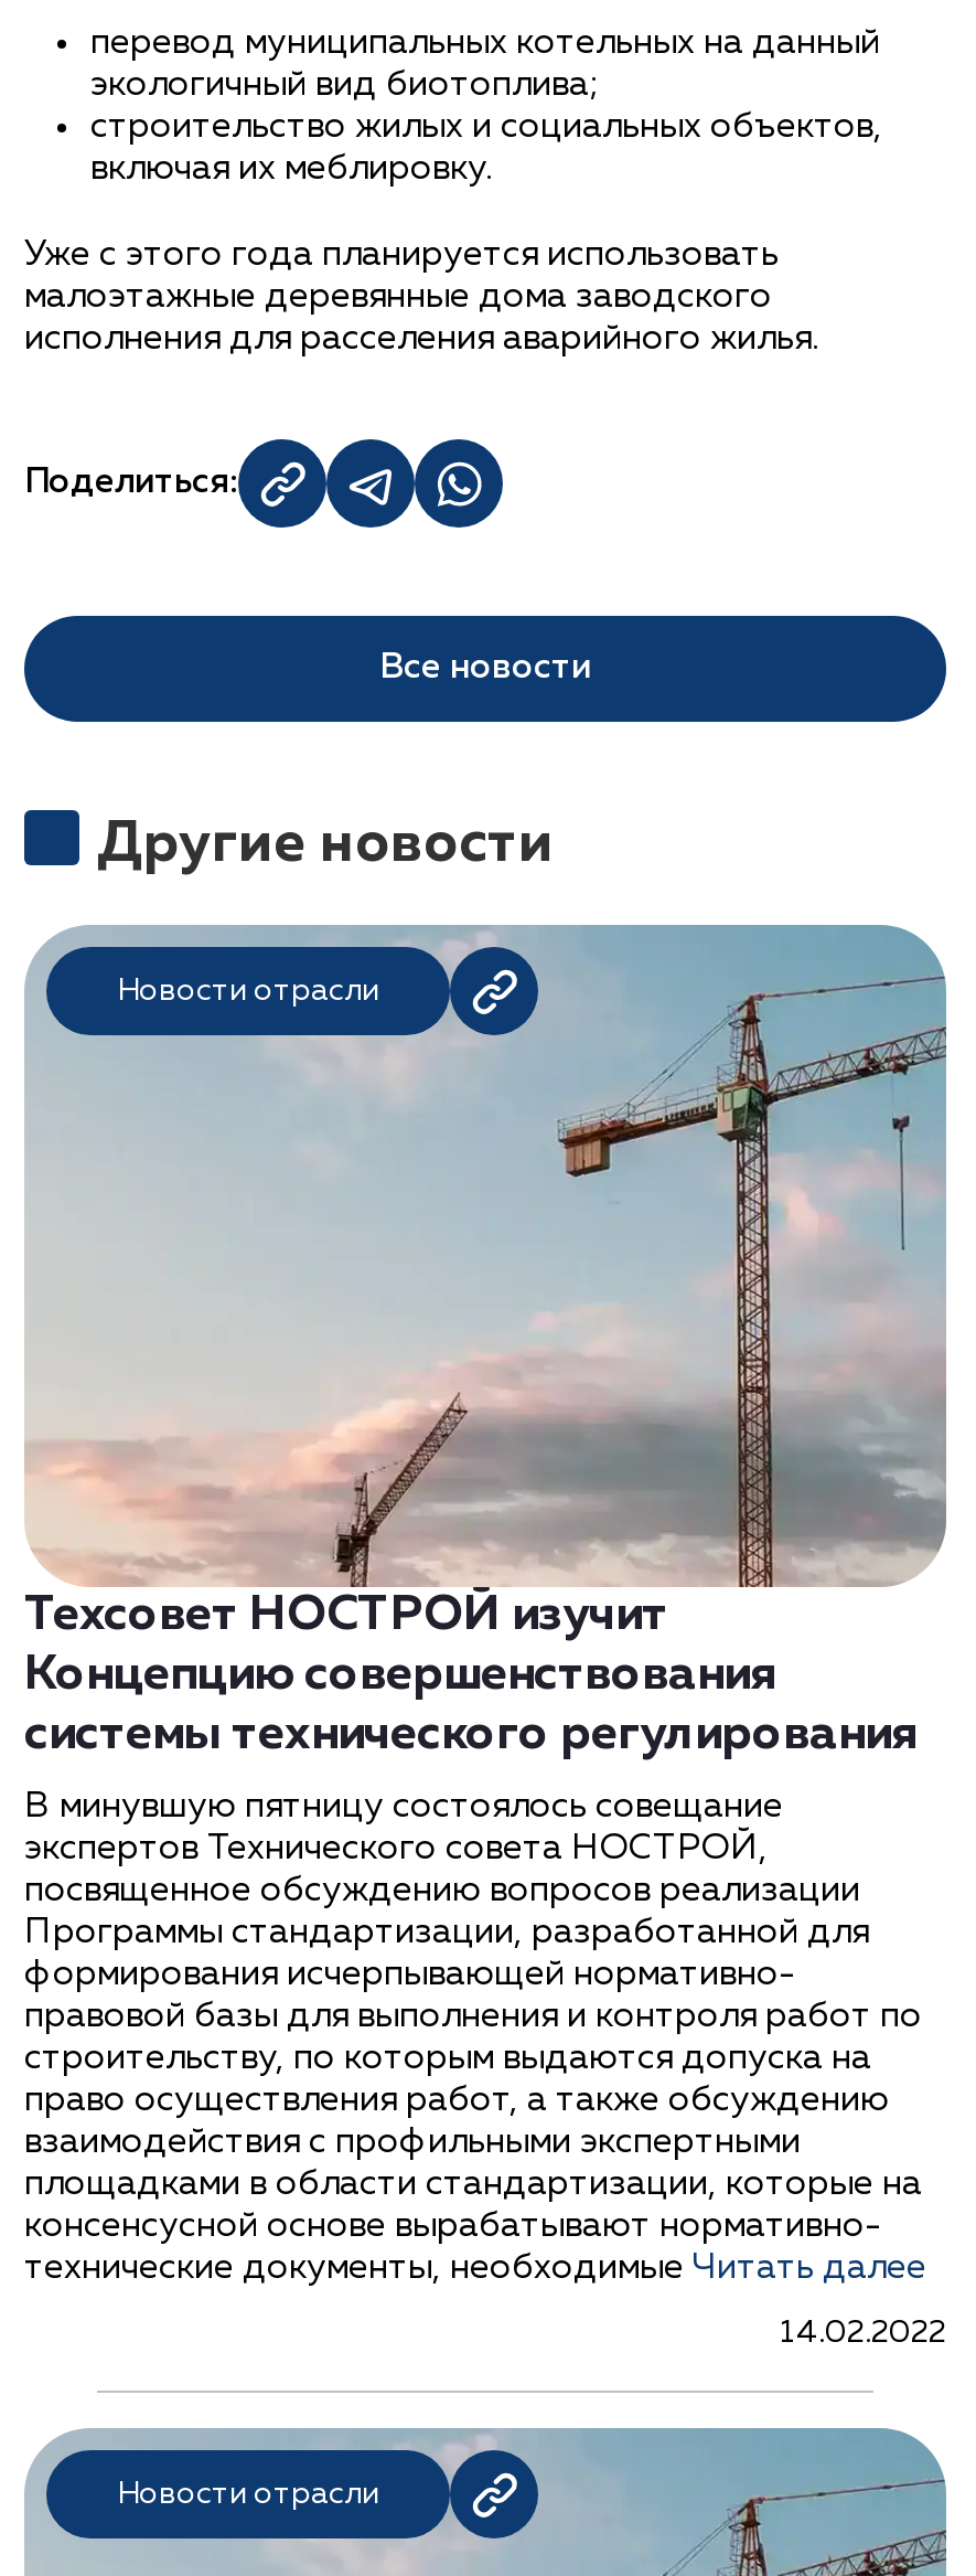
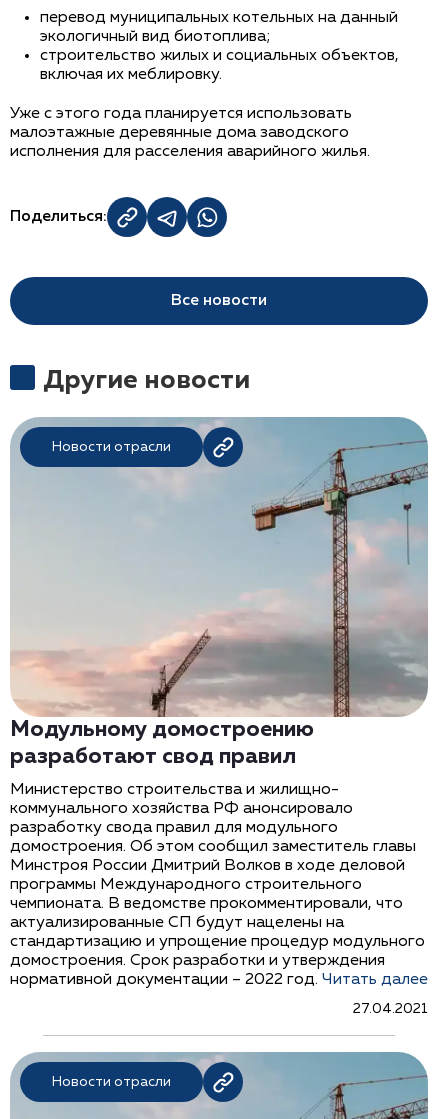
- Техсовет НОСТРОЙ изучит
- Концепцию совершенствования
- системы технического регулирования
+ Модульному домостроению
+ разработают свод правил

- В минувшую пятницу состоялось совещание
- экспертов Технического совета НОСТРОЙ,
- посвященное обсуждению вопросов реализации
- Программы стандартизации, разработанной для
- формирования исчерпывающей нормативно-
- правовой базы для выполнения и контроля работ по
- строительству, по которым выдаются допуска на
- право осуществления работ, а также обсуждению
- взаимодействия с профильными экспертными
- площадками в области стандартизации, которые на
- консенсусной основе вырабатывают нормативно-
- технические документы, необходимые Читать далее
+ Министерство строительства и жилищно-
+ коммунального хозяйства РФ анонсировало
+ разработку свода правил для модульного
+ домостроения. Об этом сообщил заместитель главы
+ Минстроя России Дмитрий Волков в ходе деловой
+ программы Международного строительного
+ чемпионата. В ведомстве прокомментировали, что
+ актуализированные СП будут нацелены на
+ стандартизацию и упрощение процедур модульного
+ домостроения. Срок разработки и утверждения
+ нормативной документации – 2022 год. Читать далее

- 14.02.2022
+ 27.04.2021
